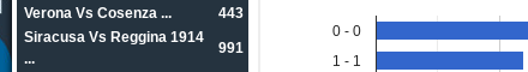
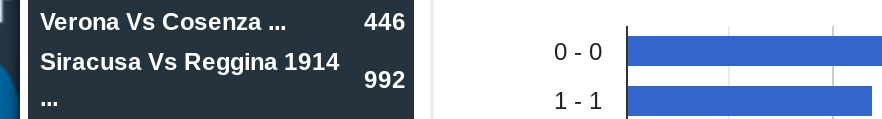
- 443
+ 446

- 991
+ 992
